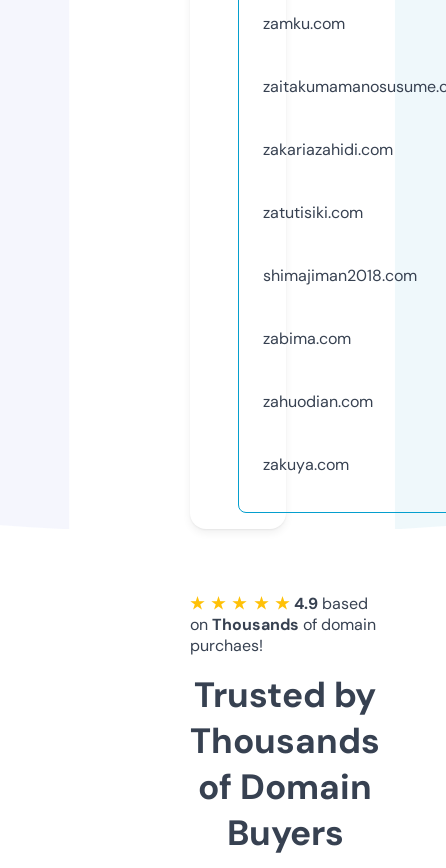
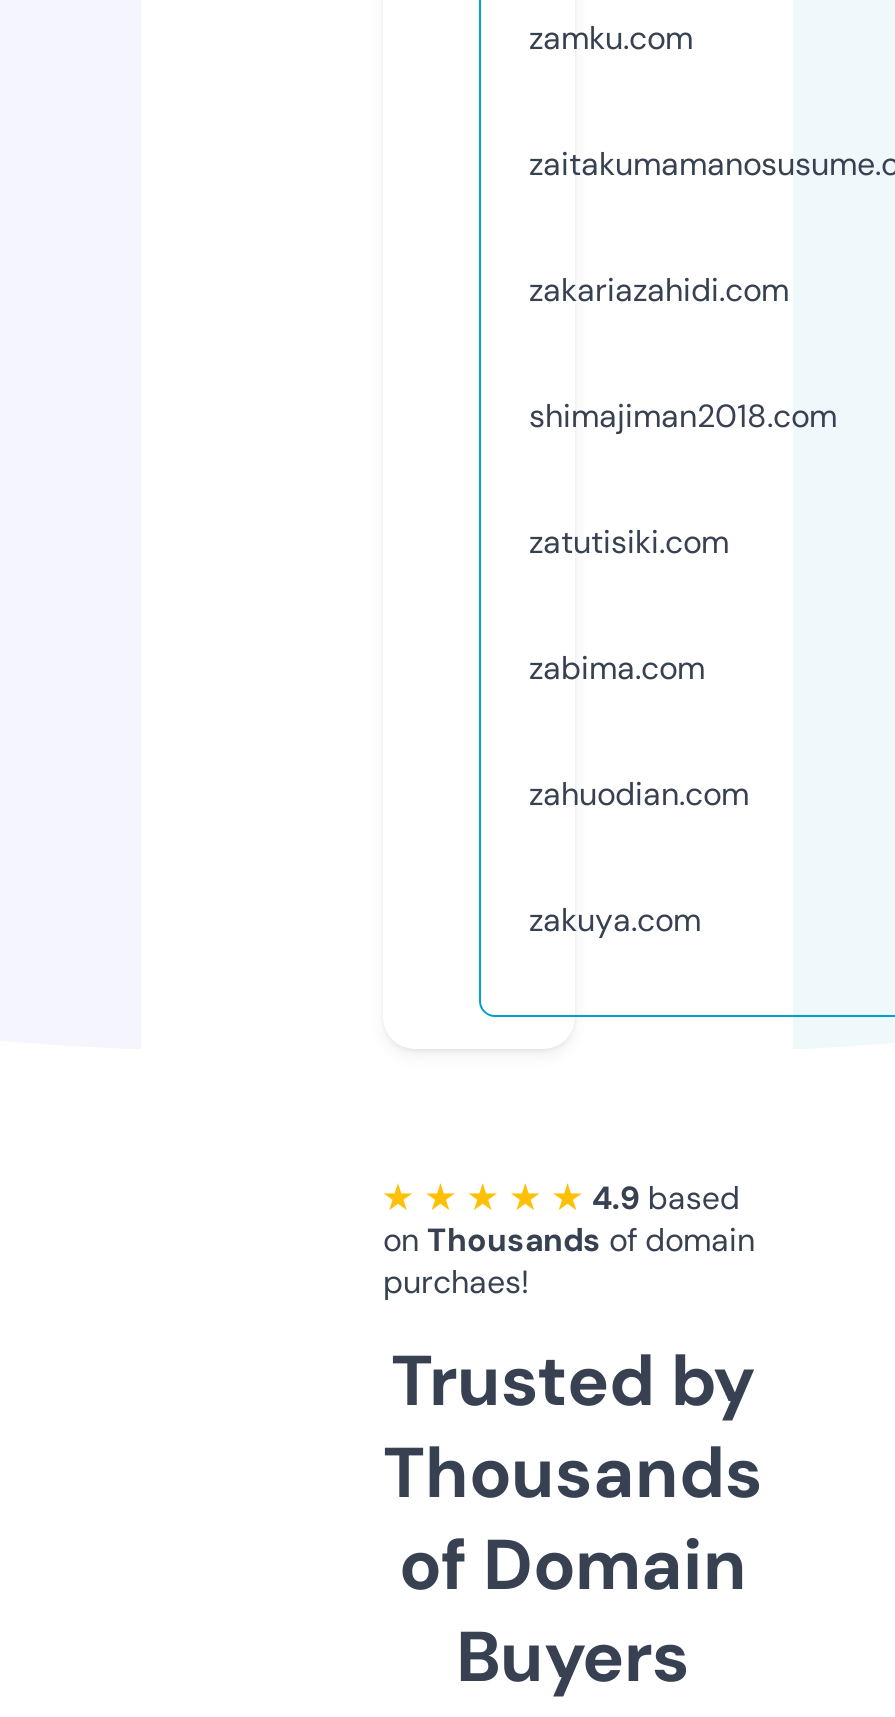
moved down: zatutisiki.com

moved up: shimajiman2018.com
